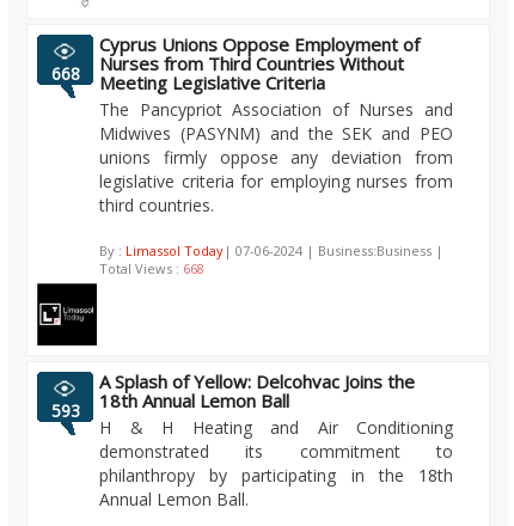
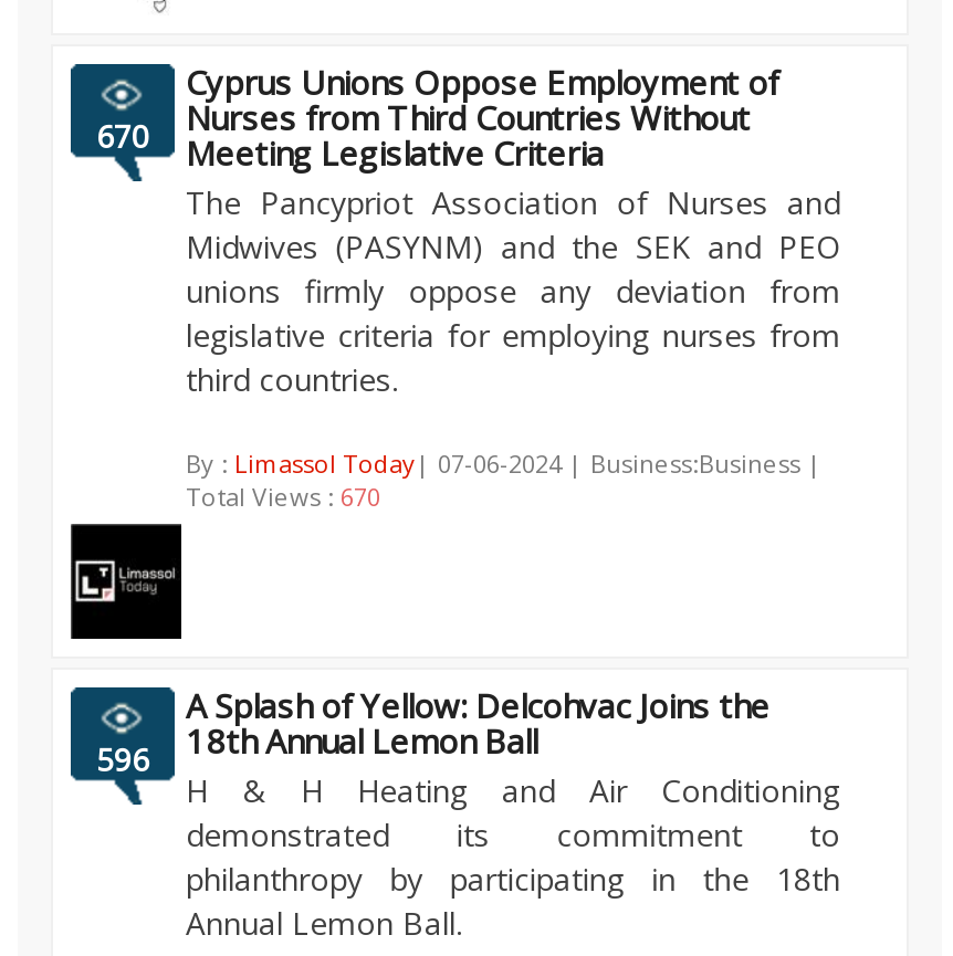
- 668 Nurses from Third Countries Without Meeting Legislative Criteria
+ 670 Nurses from Third Countries Without Meeting Legislative Criteria

- Total Views : 668
+ Total Views : 670

- 593 18th Annual Lemon Ball
+ 596 18th Annual Lemon Ball
